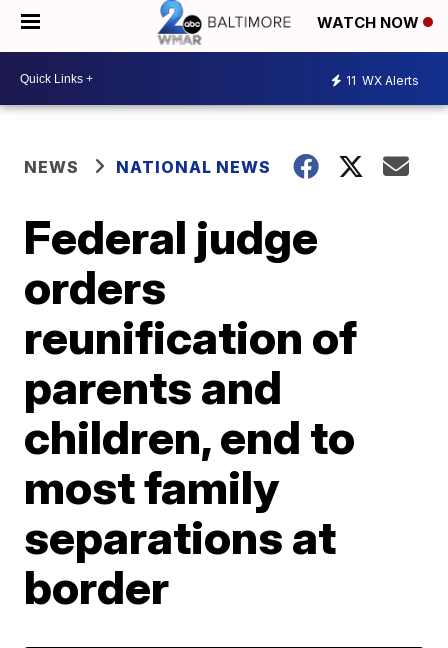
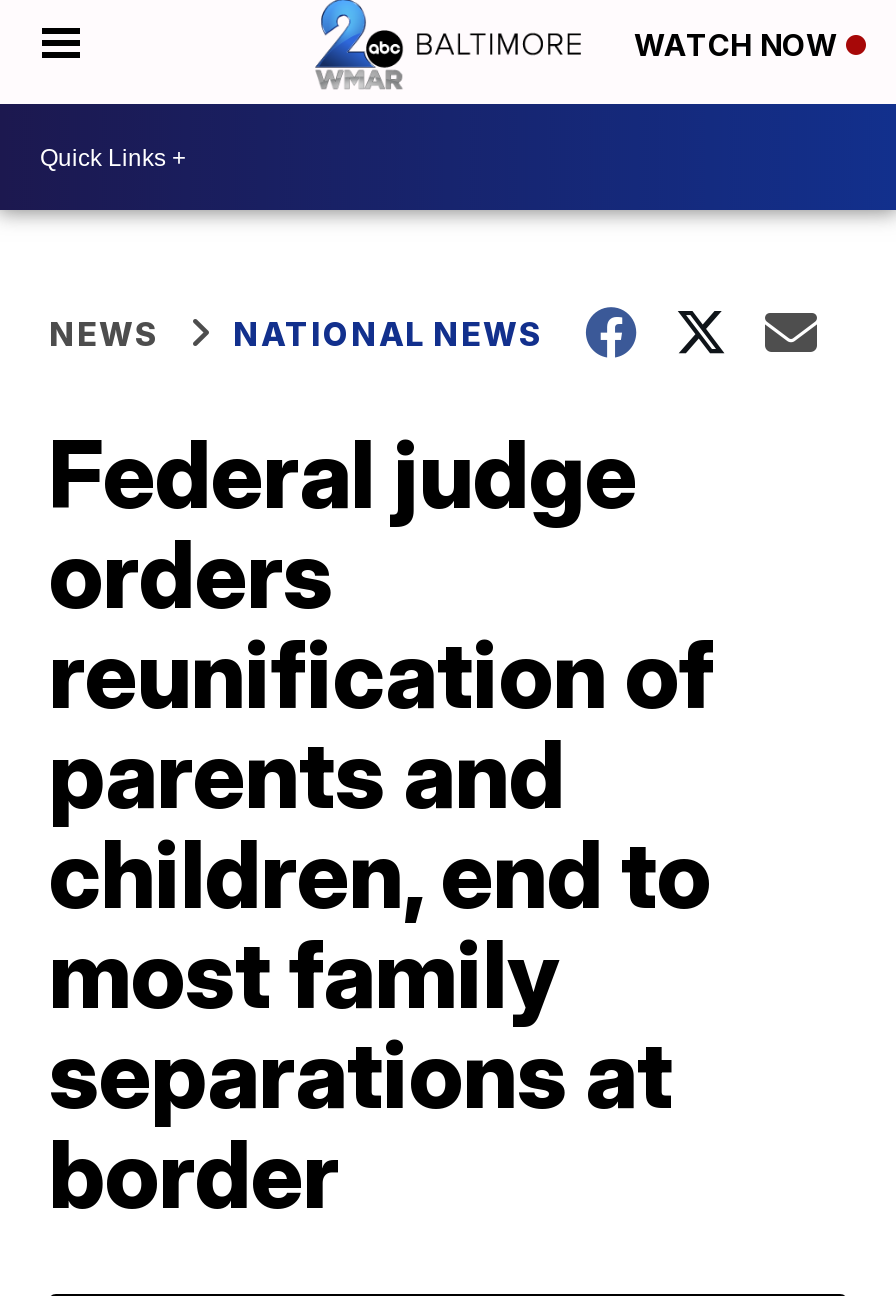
- 11 WX Alerts
